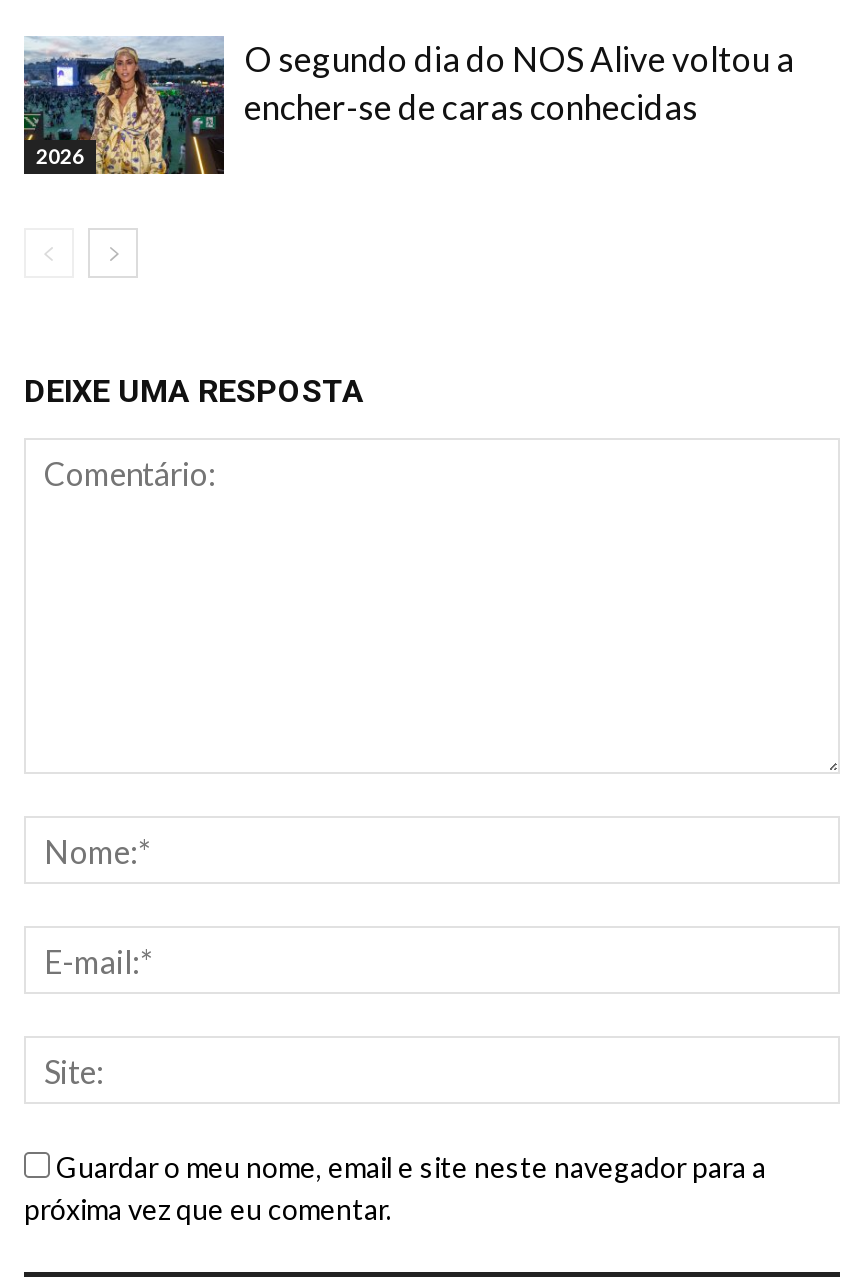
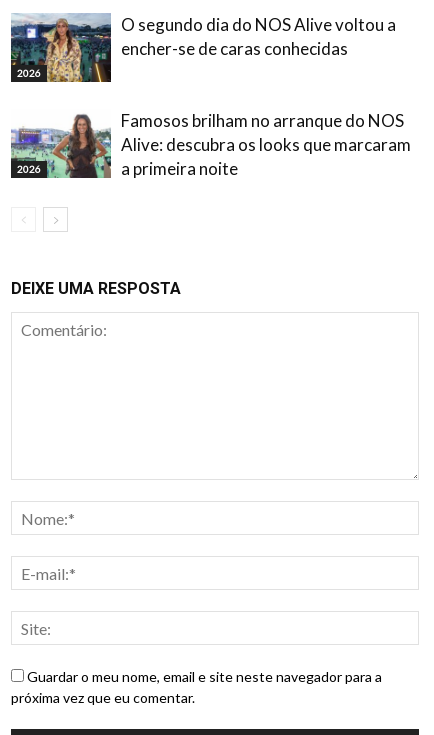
+ [image]
+ 2026

+ Famosos brilham no arranque do NOS
+ Alive: descubra os looks que marcaram
+ a primeira noite
